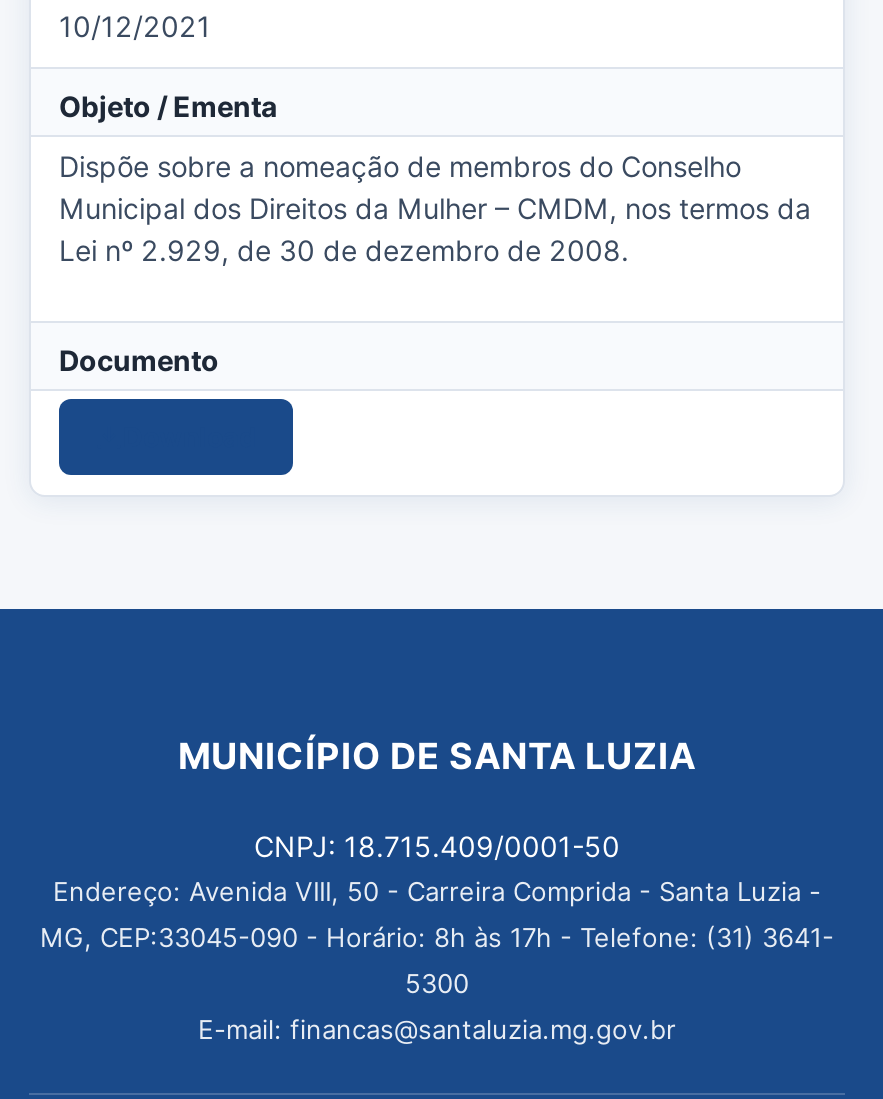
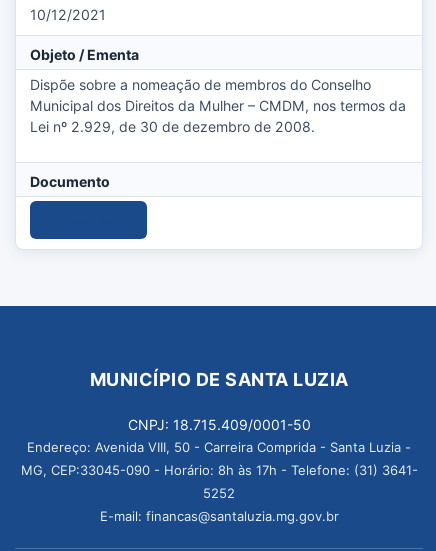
- 5300
+ 5252
